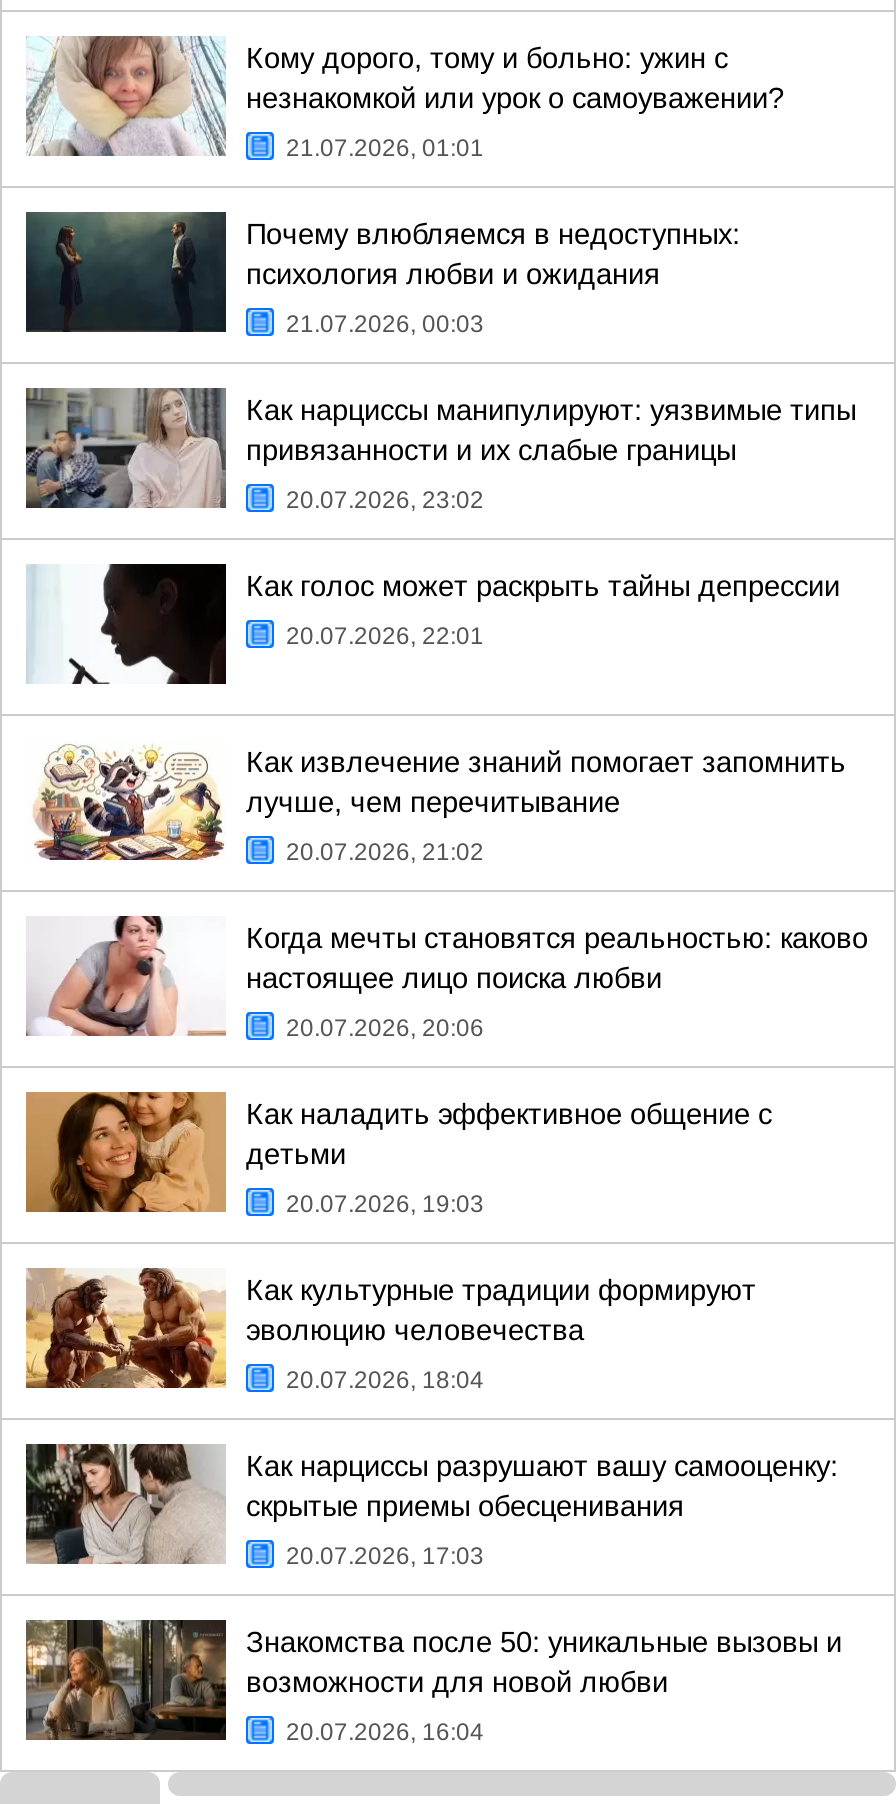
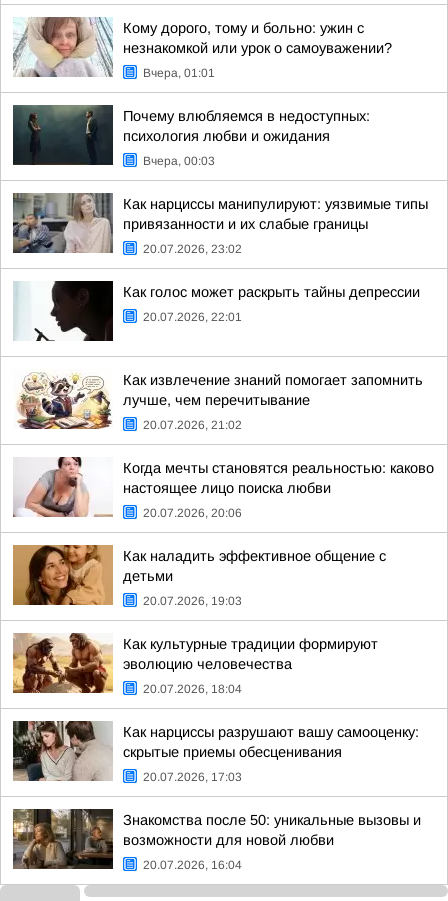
- 21.07.2026, 01:01
+ Вчера, 01:01

- 21.07.2026, 00:03
+ Вчера, 00:03
